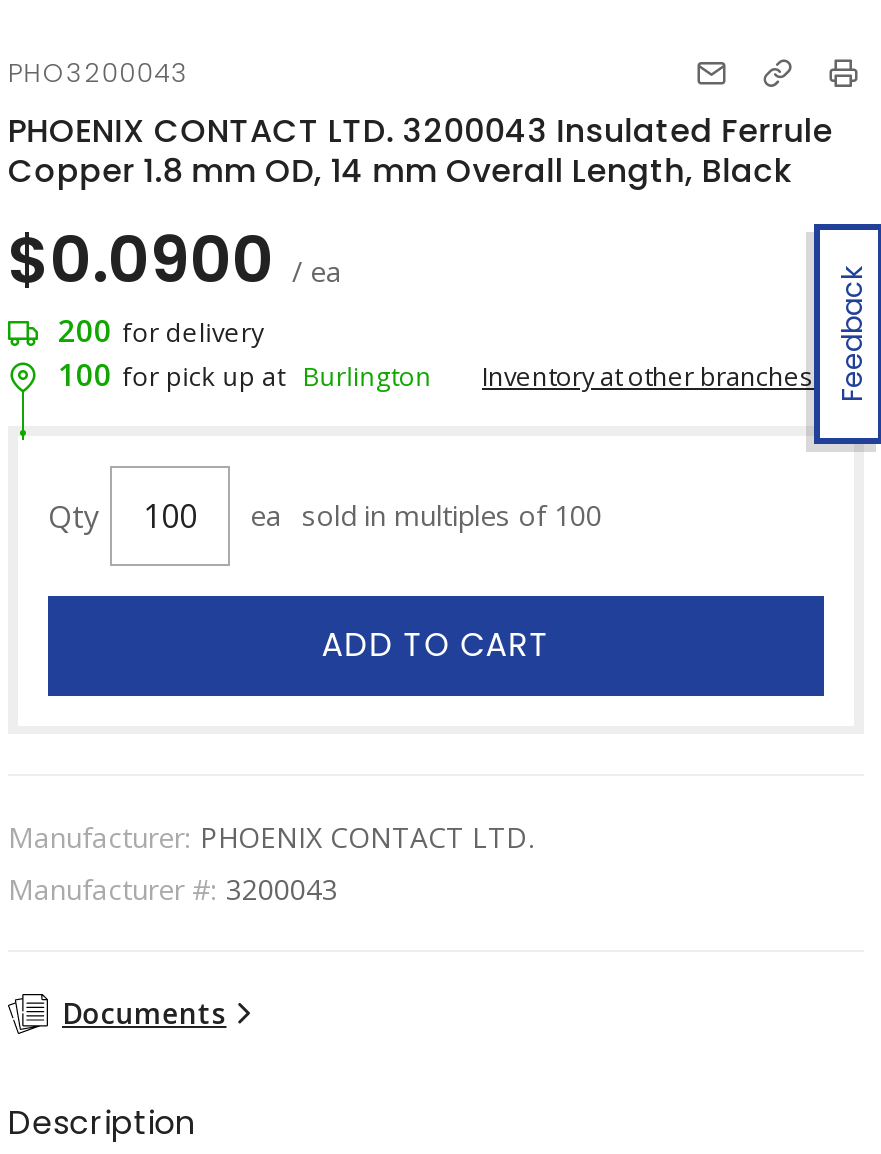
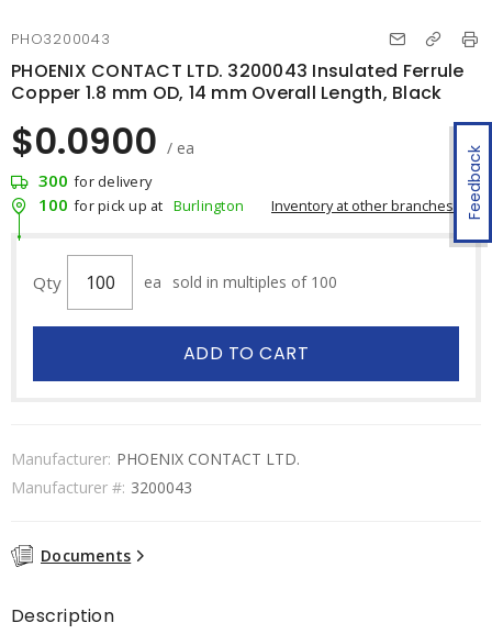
- 200 for delivery
+ 300 for delivery
